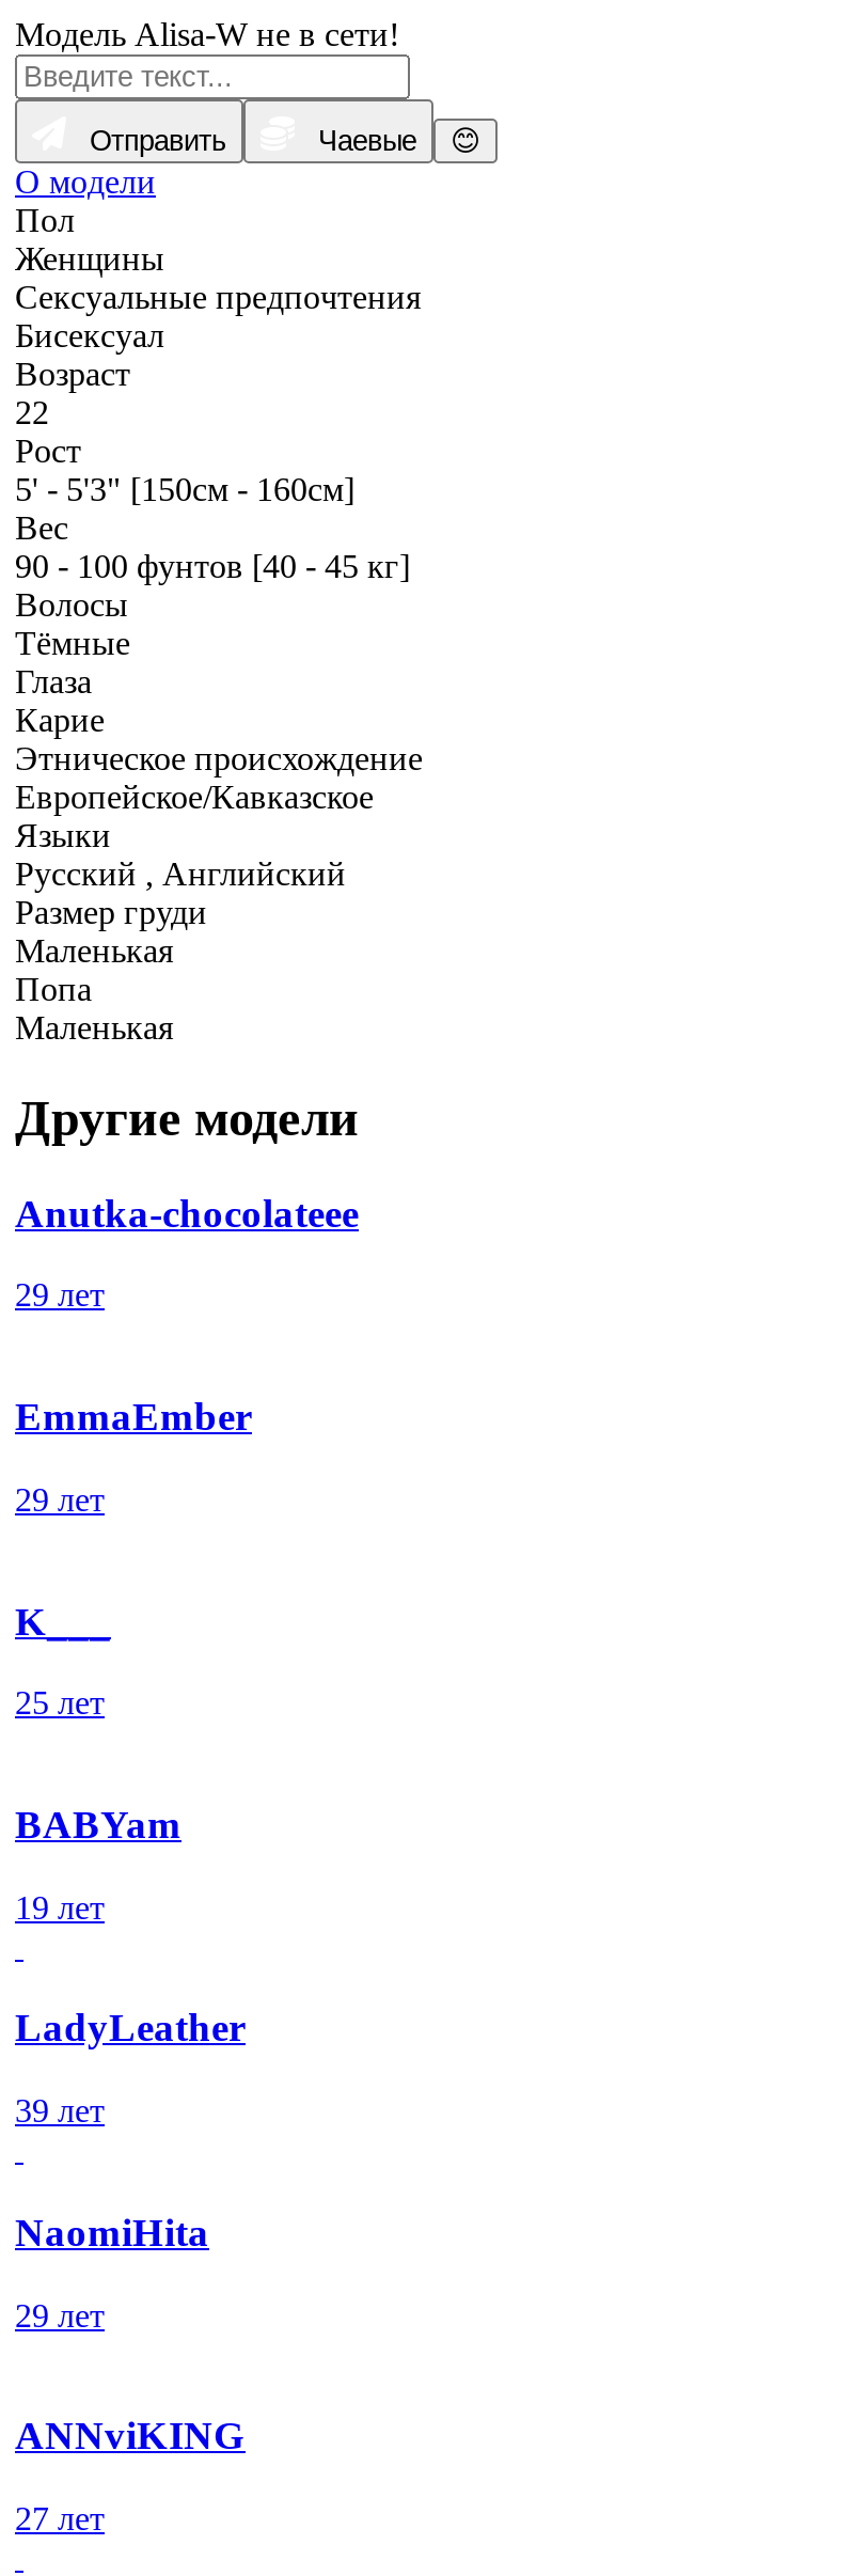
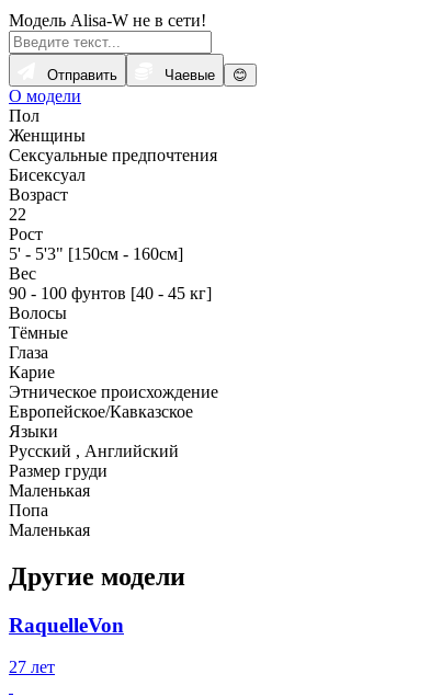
- Anutka-chocolateee
- 29 лет
- EmmaEmber
- 29 лет
- K___
- 25 лет
- BABYam
- 19 лет
- LadyLeather
- 39 лет
- NaomiHita
- 29 лет
- ANNviKING
+ RaquelleVon
